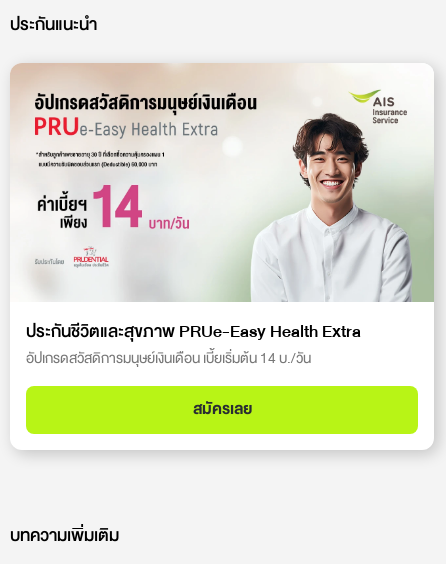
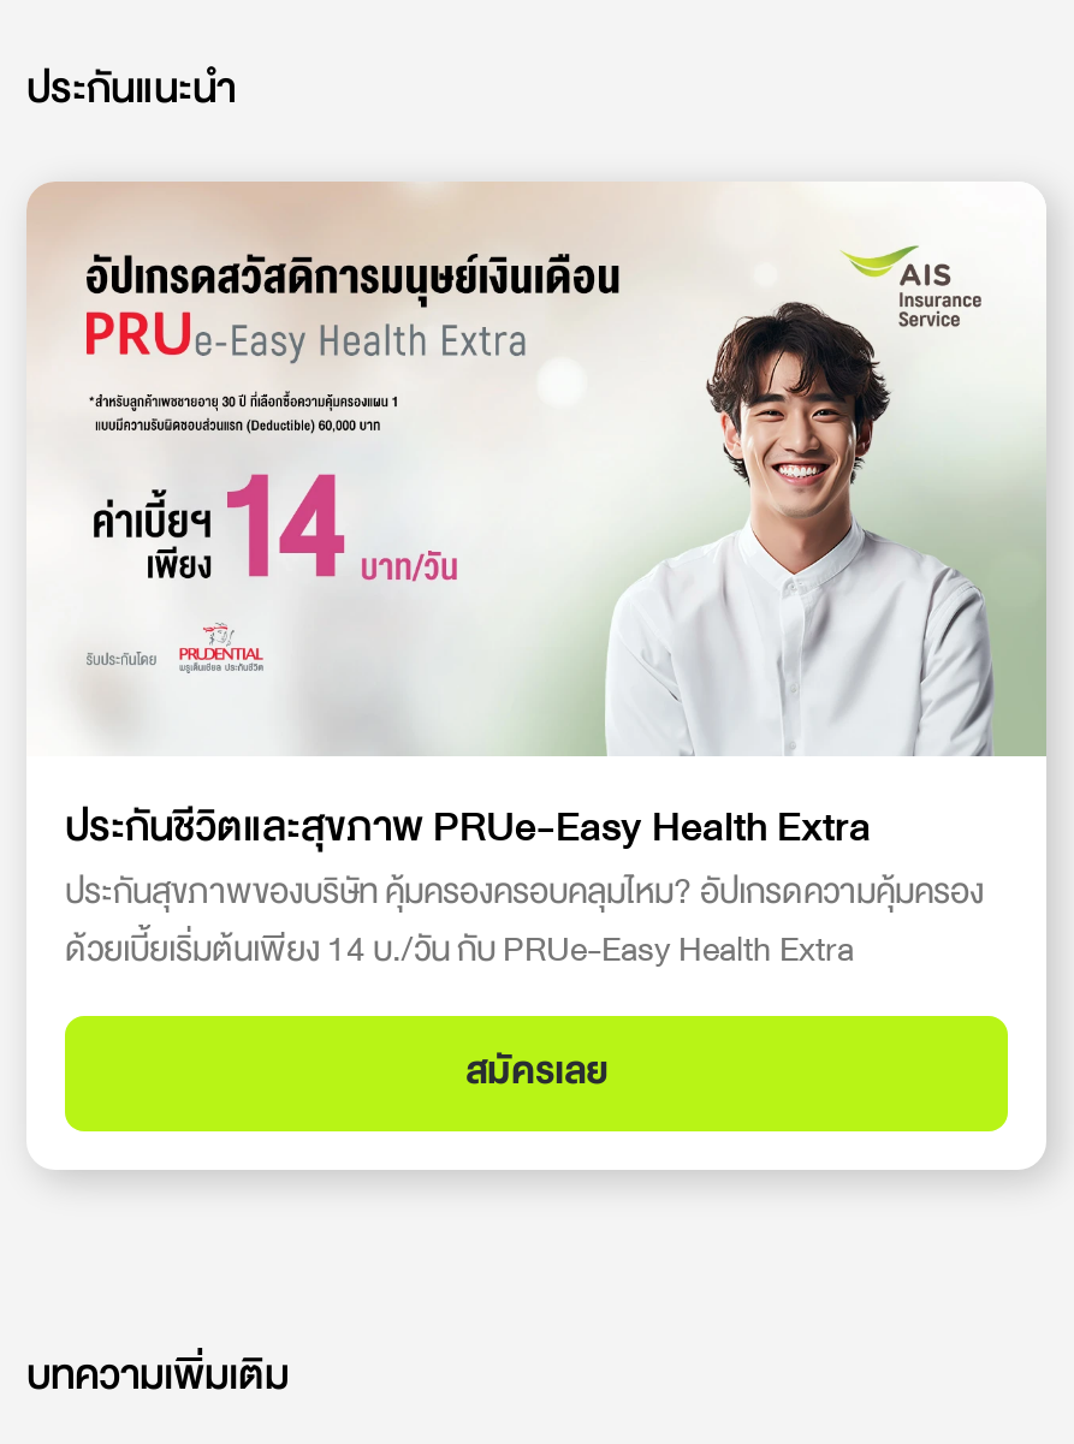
- อัปเกรดสวัสดิการมนุษย์เงินเดือน เบี้ยเริ่มต้น 14 บ./วัน
+ ประกันสุขภาพของบริษัท คุ้มครองครอบคลุมไหม? อัปเกรดความคุ้มครอง
+ ด้วยเบี้ยเริ่มต้นเพียง 14 บ./วัน กับ PRUe-Easy Health Extra
